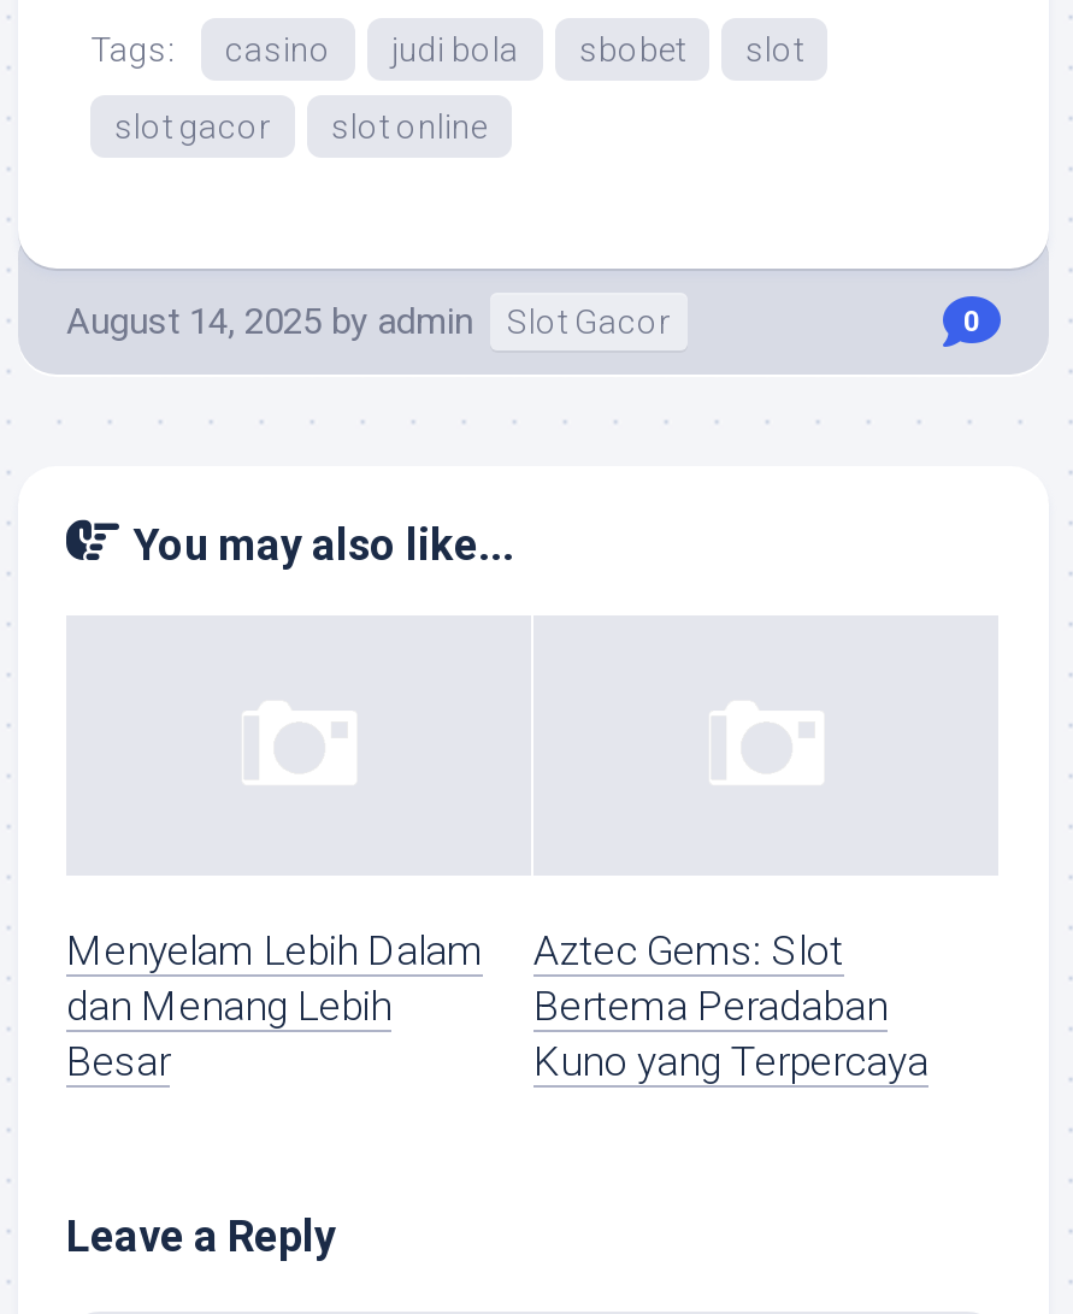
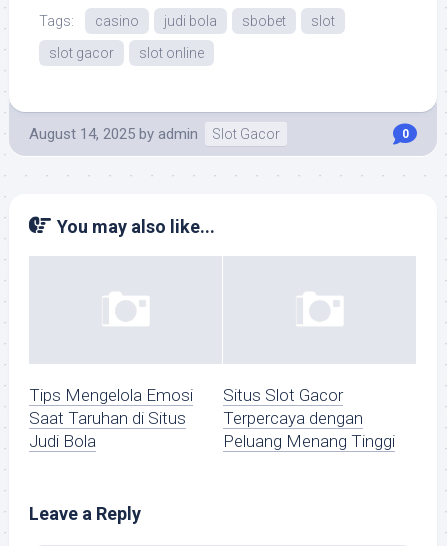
- Menyelam Lebih Dalam
- dan Menang Lebih
- Besar
+ Tips Mengelola Emosi
+ Saat Taruhan di Situs
+ Judi Bola

- Aztec Gems: Slot
- Bertema Peradaban
- Kuno yang Terpercaya
+ Situs Slot Gacor
+ Terpercaya dengan
+ Peluang Menang Tinggi
